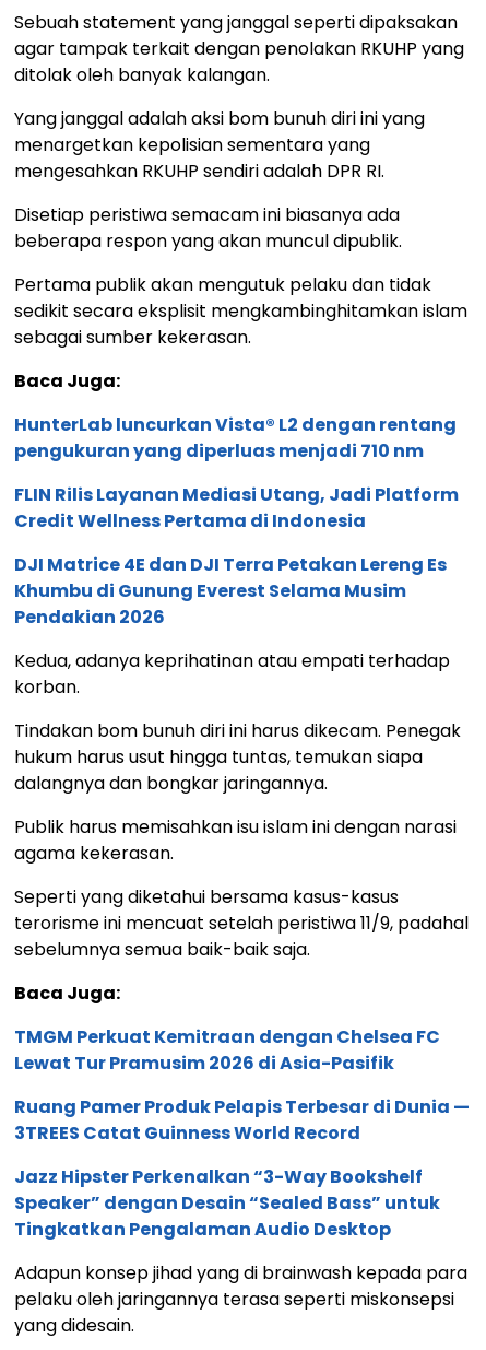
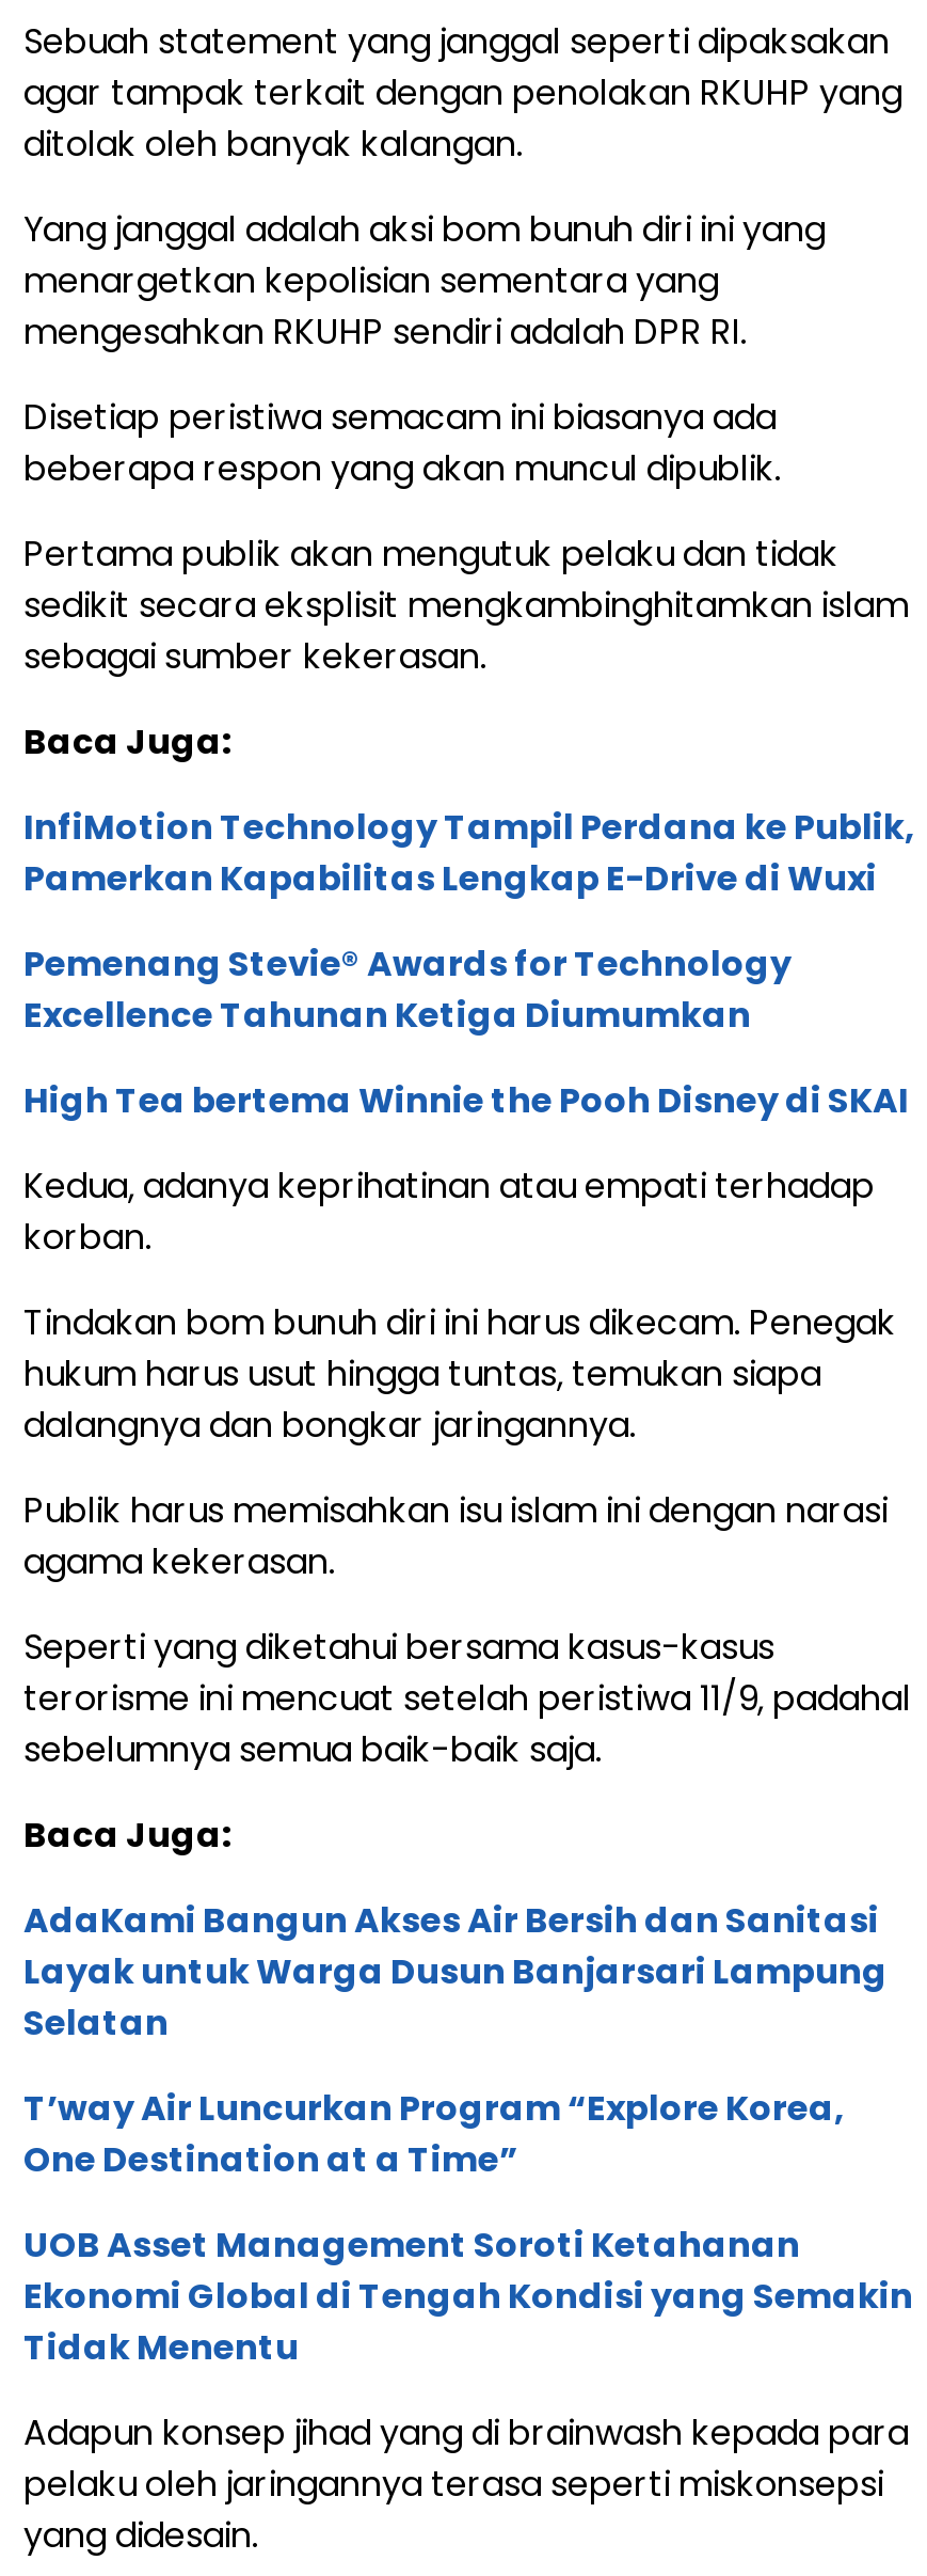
- HunterLab luncurkan Vista® L2 dengan rentang
- pengukuran yang diperluas menjadi 710 nm
+ InfiMotion Technology Tampil Perdana ke Publik,
+ Pamerkan Kapabilitas Lengkap E-Drive di Wuxi

- FLIN Rilis Layanan Mediasi Utang, Jadi Platform
- Credit Wellness Pertama di Indonesia
+ Pemenang Stevie® Awards for Technology
+ Excellence Tahunan Ketiga Diumumkan

- DJI Matrice 4E dan DJI Terra Petakan Lereng Es
- Khumbu di Gunung Everest Selama Musim
- Pendakian 2026
+ High Tea bertema Winnie the Pooh Disney di SKAI

moved up: Kedua, adanya keprihatinan atau empati terhadap | korban. | Tindakan bom bunuh diri ini harus dikecam. Penegak | ... | sebelumnya semua baik-baik saja. | Baca Juga:

- TMGM Perkuat Kemitraan dengan Chelsea FC
- Lewat Tur Pramusim 2026 di Asia-Pasifik
+ AdaKami Bangun Akses Air Bersih dan Sanitasi
+ Layak untuk Warga Dusun Banjarsari Lampung
+ Selatan

- Ruang Pamer Produk Pelapis Terbesar di Dunia —
- 3TREES Catat Guinness World Record
+ T’way Air Luncurkan Program “Explore Korea,
+ One Destination at a Time”

- Jazz Hipster Perkenalkan “3-Way Bookshelf
- Speaker” dengan Desain “Sealed Bass” untuk
- Tingkatkan Pengalaman Audio Desktop
+ UOB Asset Management Soroti Ketahanan
+ Ekonomi Global di Tengah Kondisi yang Semakin
+ Tidak Menentu
